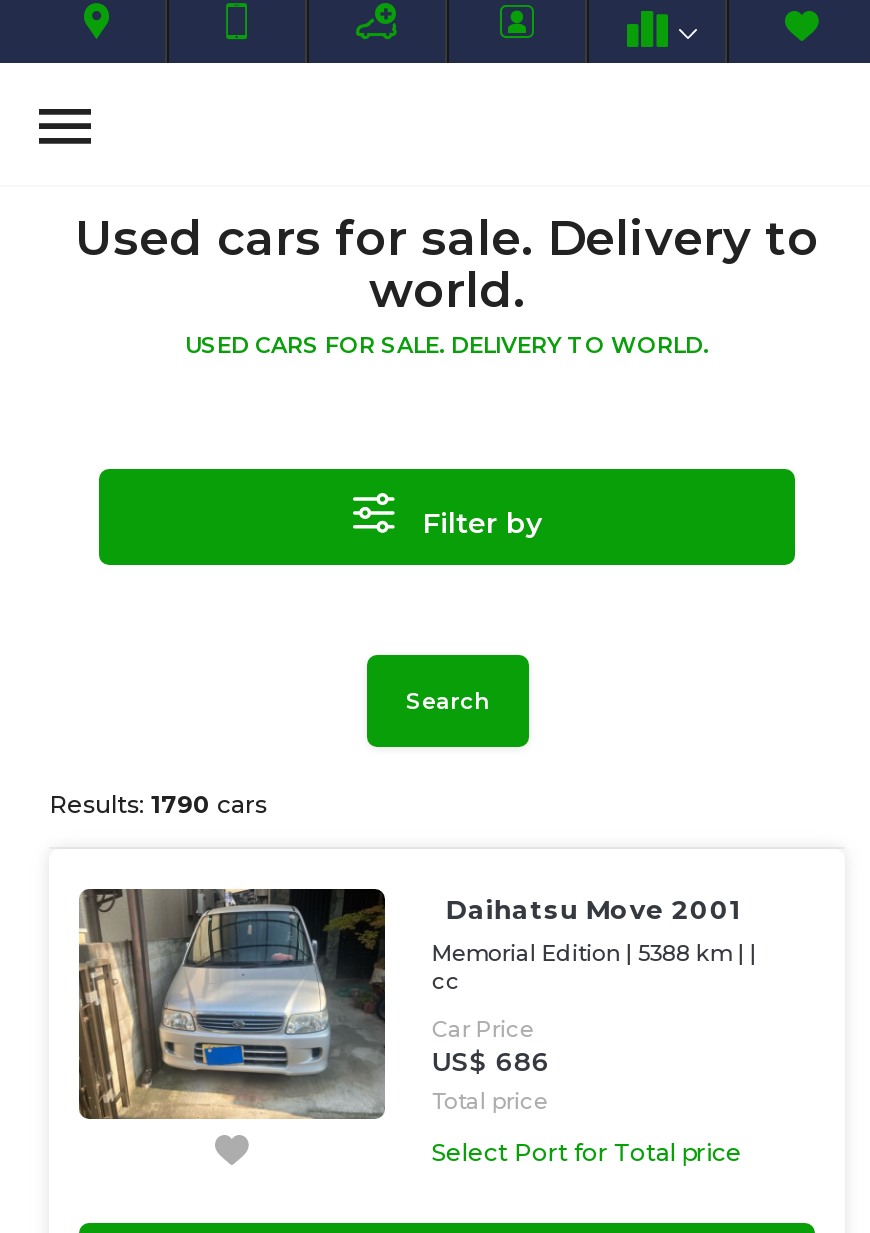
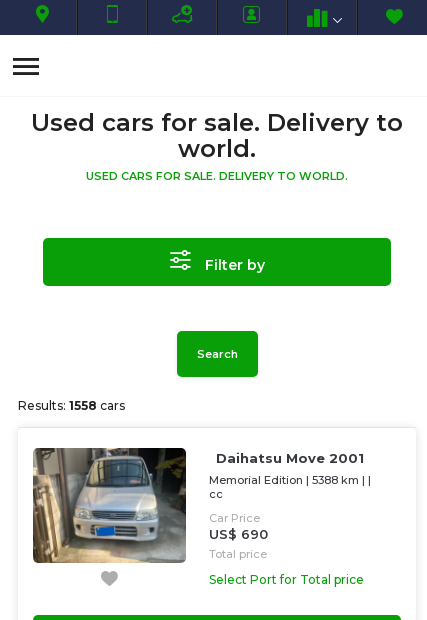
- Results: 1790 cars
+ Results: 1558 cars

- US$ 686
+ US$ 690
